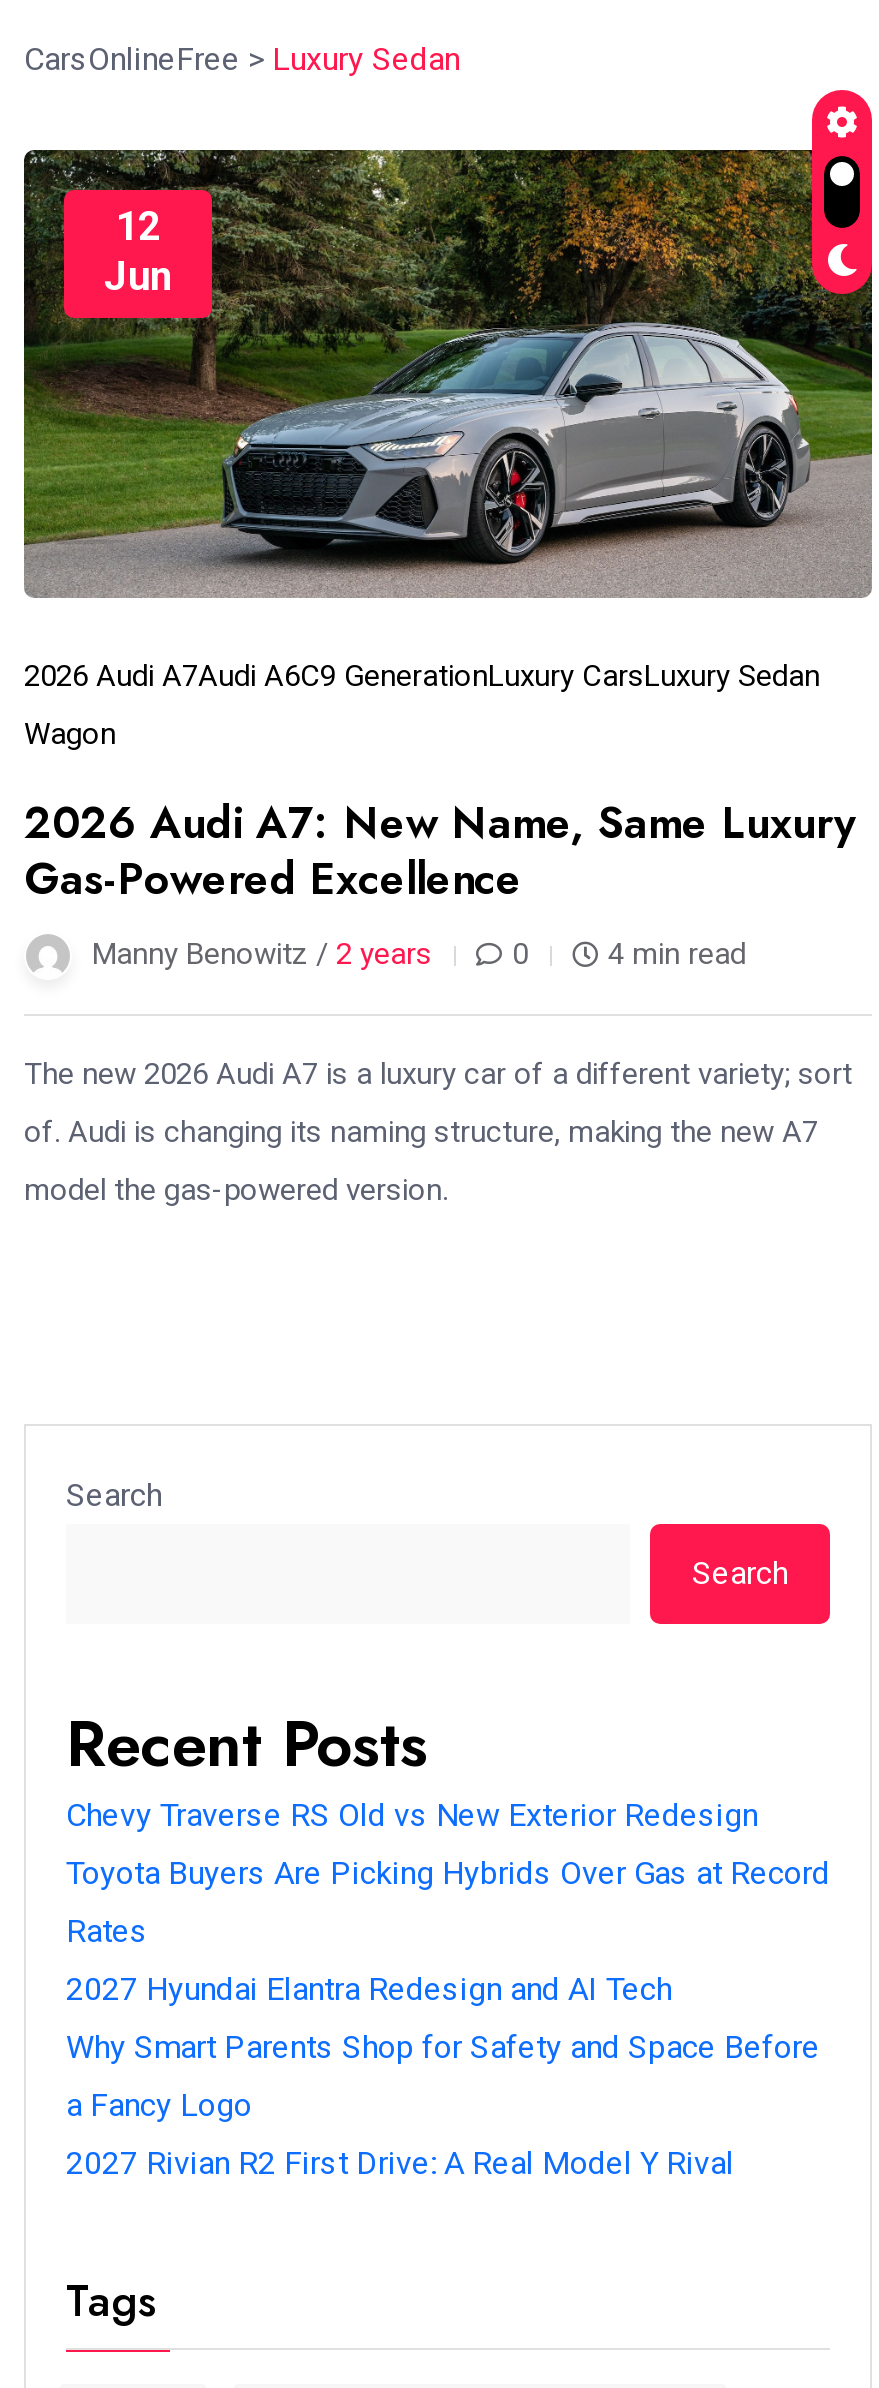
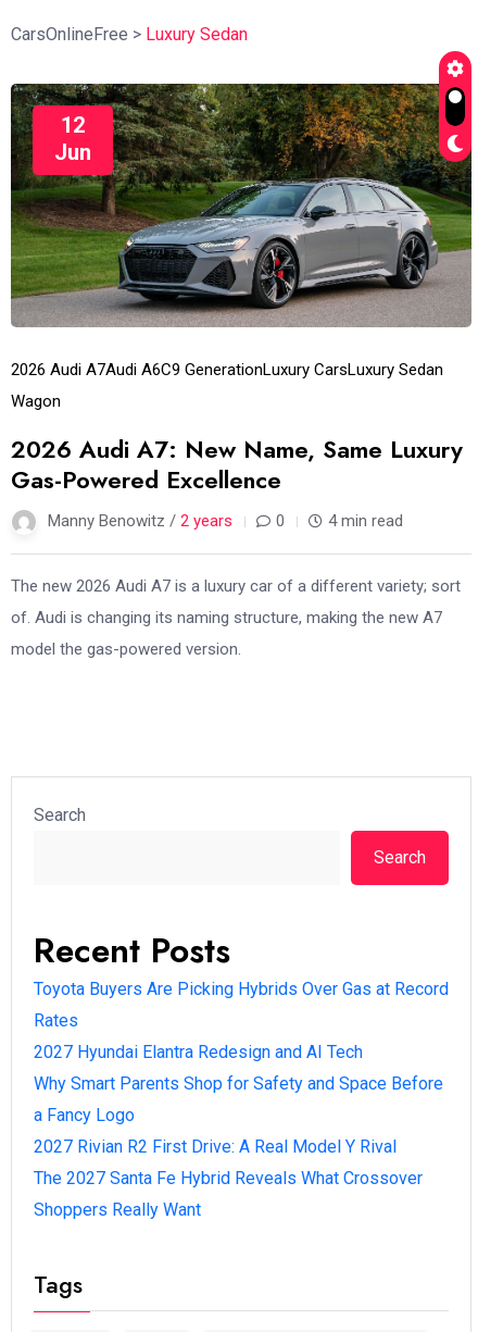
- Chevy Traverse RS Old vs New Exterior Redesign

moved up: Toyota Buyers Are Picking Hybrids Over Gas at Record | Rates | 2027 Hyundai Elantra Redesign and AI Tech | Why Smart Parents Shop for Safety and Space Before | a Fancy Logo | 2027 Rivian R2 First Drive: A Real Model Y Rival

+ The 2027 Santa Fe Hybrid Reveals What Crossover
+ Shoppers Really Want
